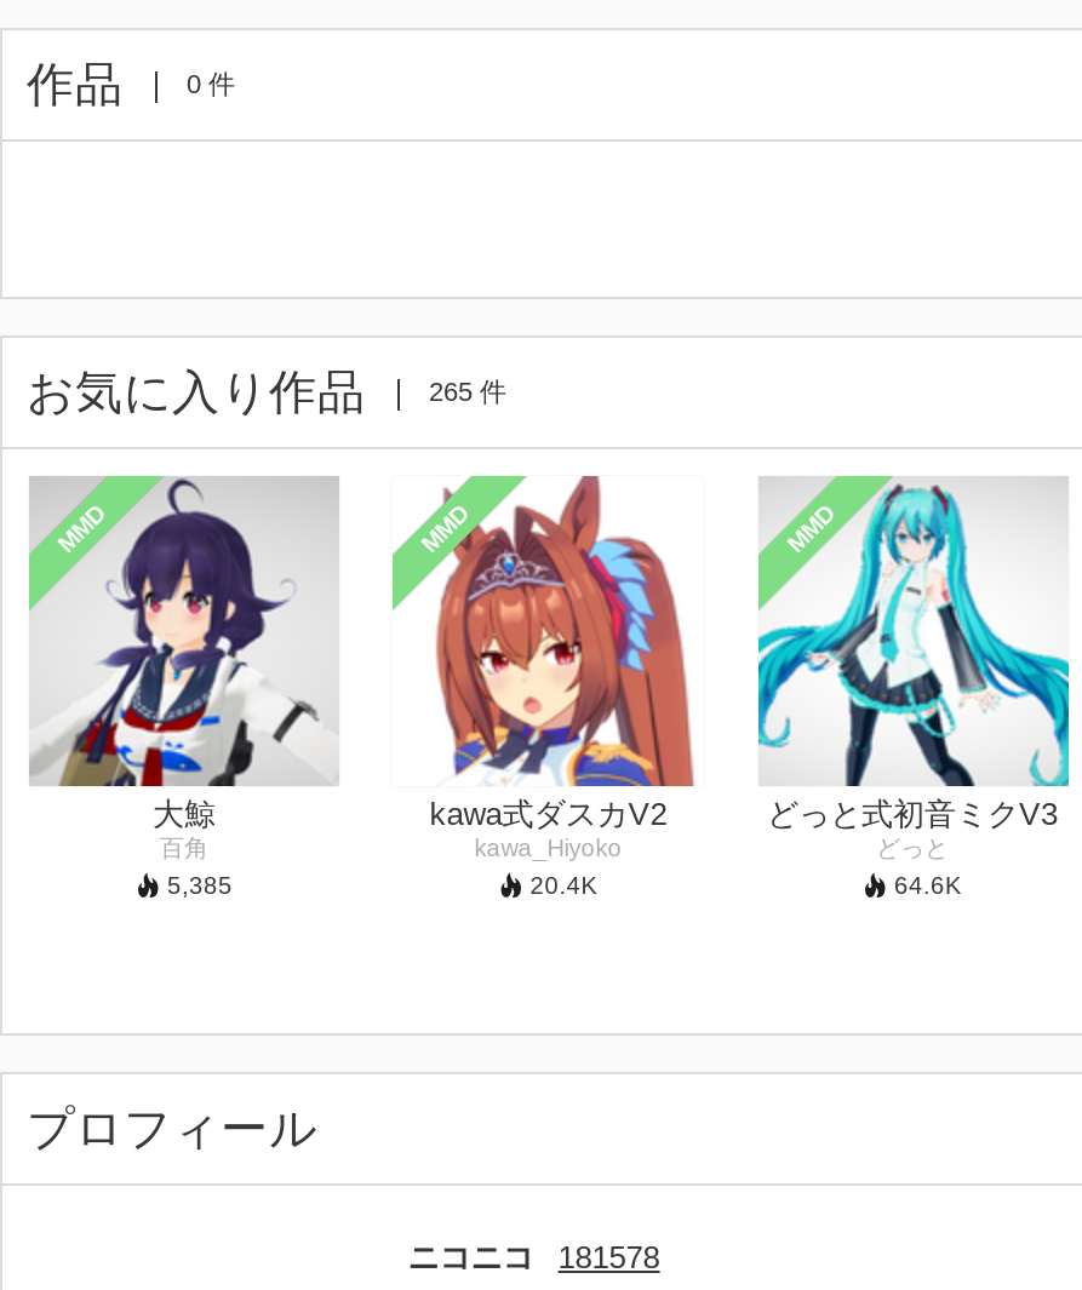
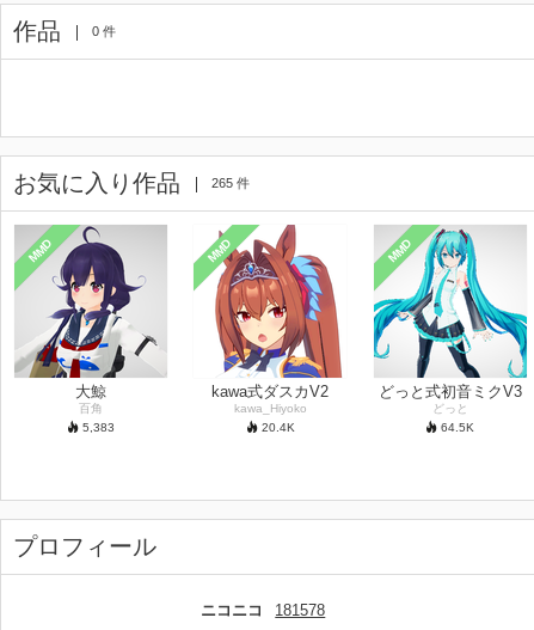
- 5,385
+ 5,383

- 64.6K
+ 64.5K
